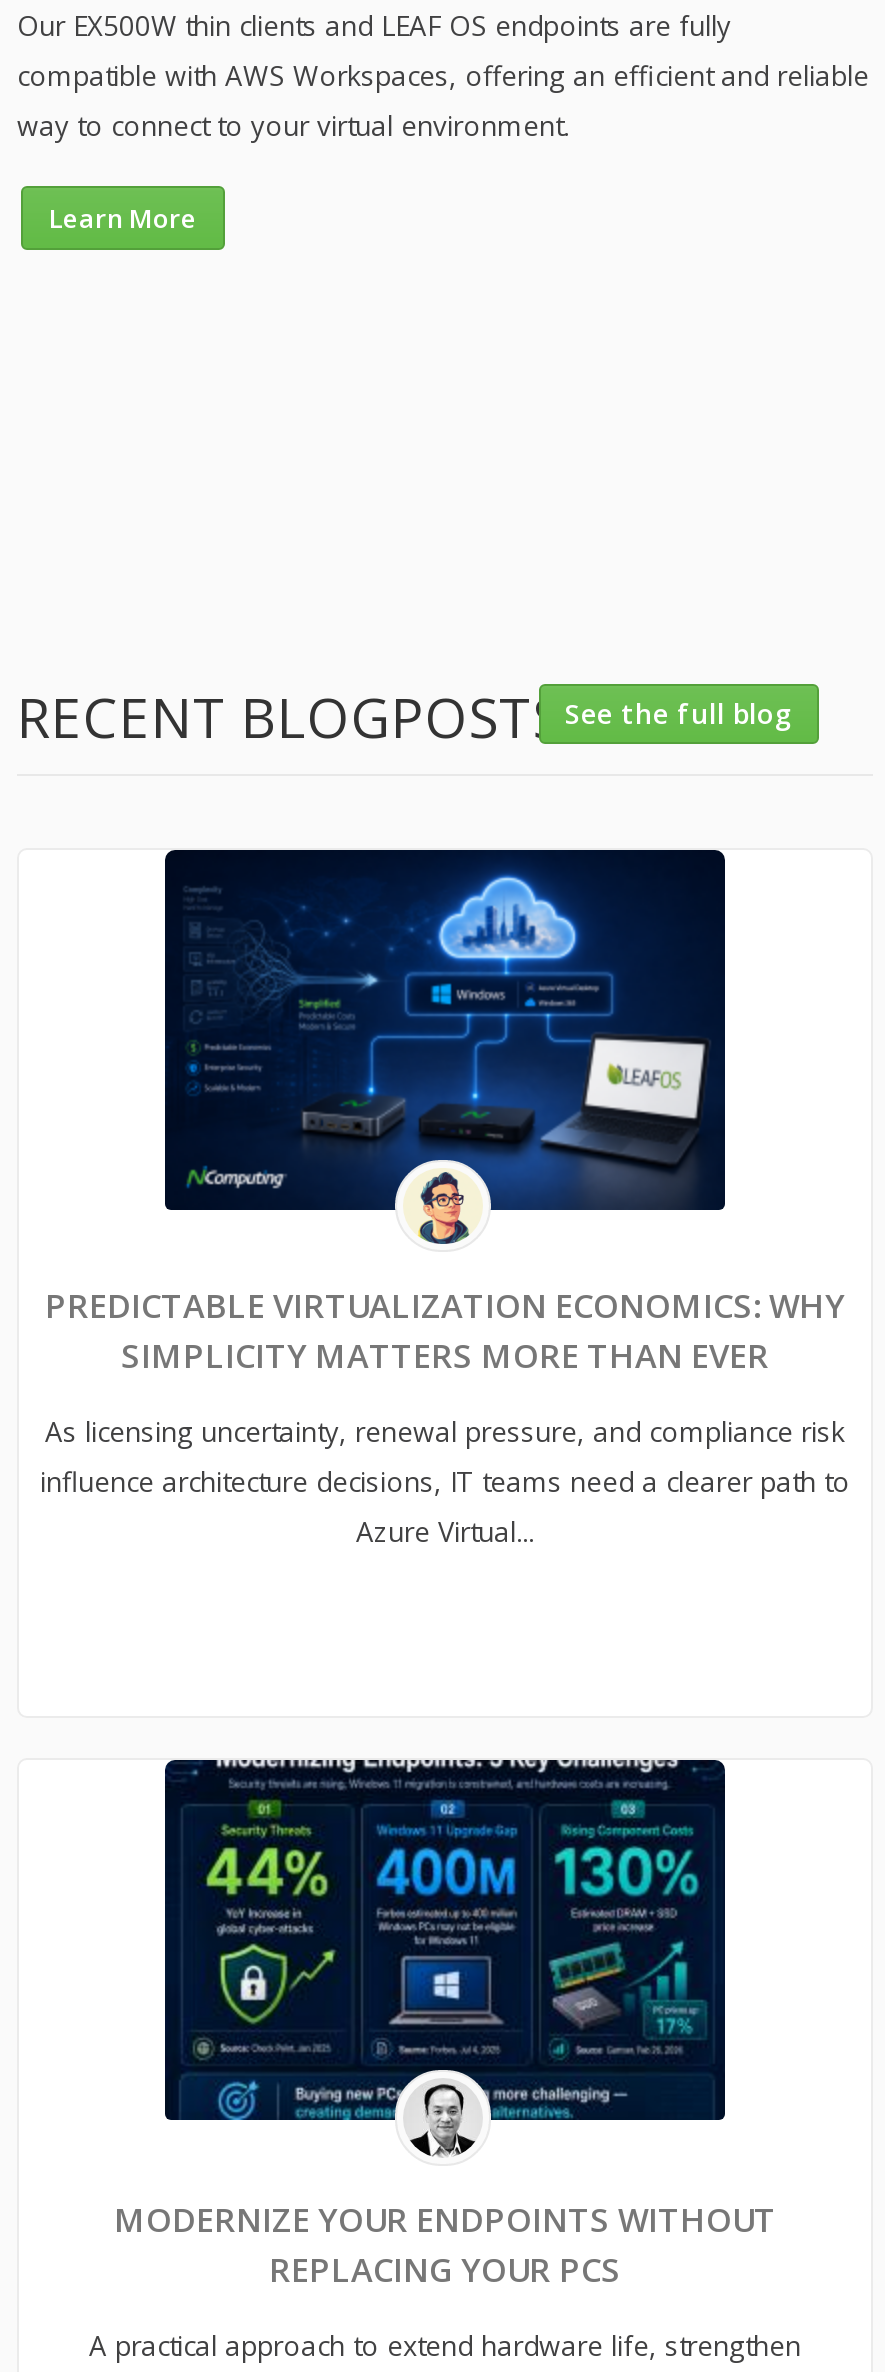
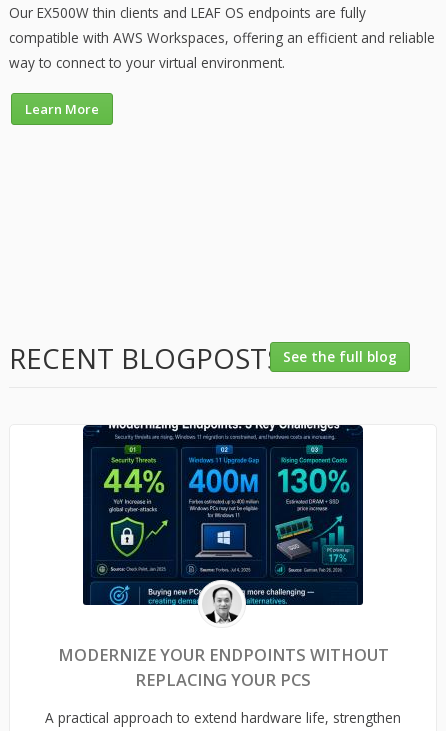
- [image]
- PREDICTABLE VIRTUALIZATION ECONOMICS: WHY
- SIMPLICITY MATTERS MORE THAN EVER
- As licensing uncertainty, renewal pressure, and compliance risk
- influence architecture decisions, IT teams need a clearer path to
- Azure Virtual...
